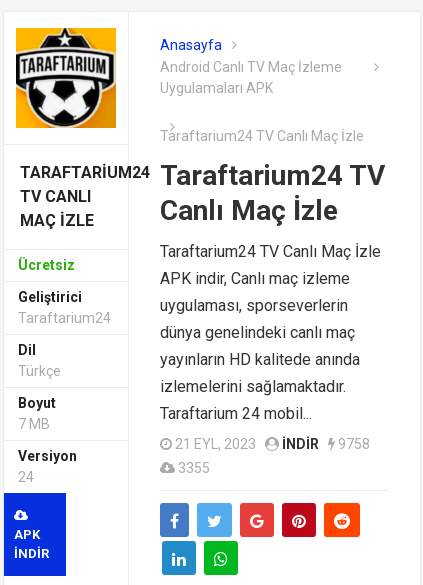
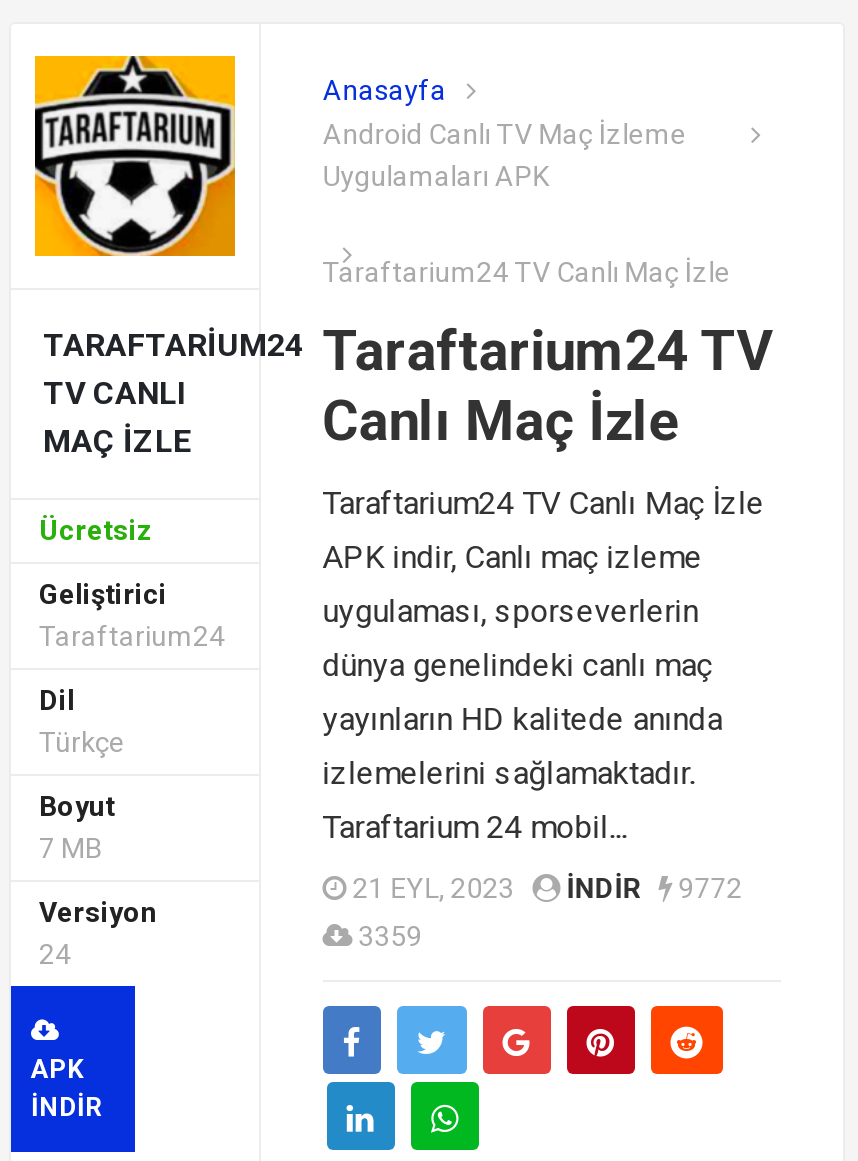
- 21 EYL, 2023 INDIR 9758
+ 21 EYL, 2023 INDIR 9772

- 3355
+ 3359
